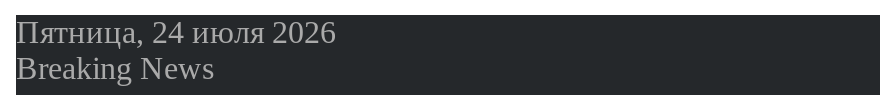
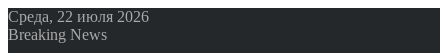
- Пятница, 24 июля 2026
+ Среда, 22 июля 2026
